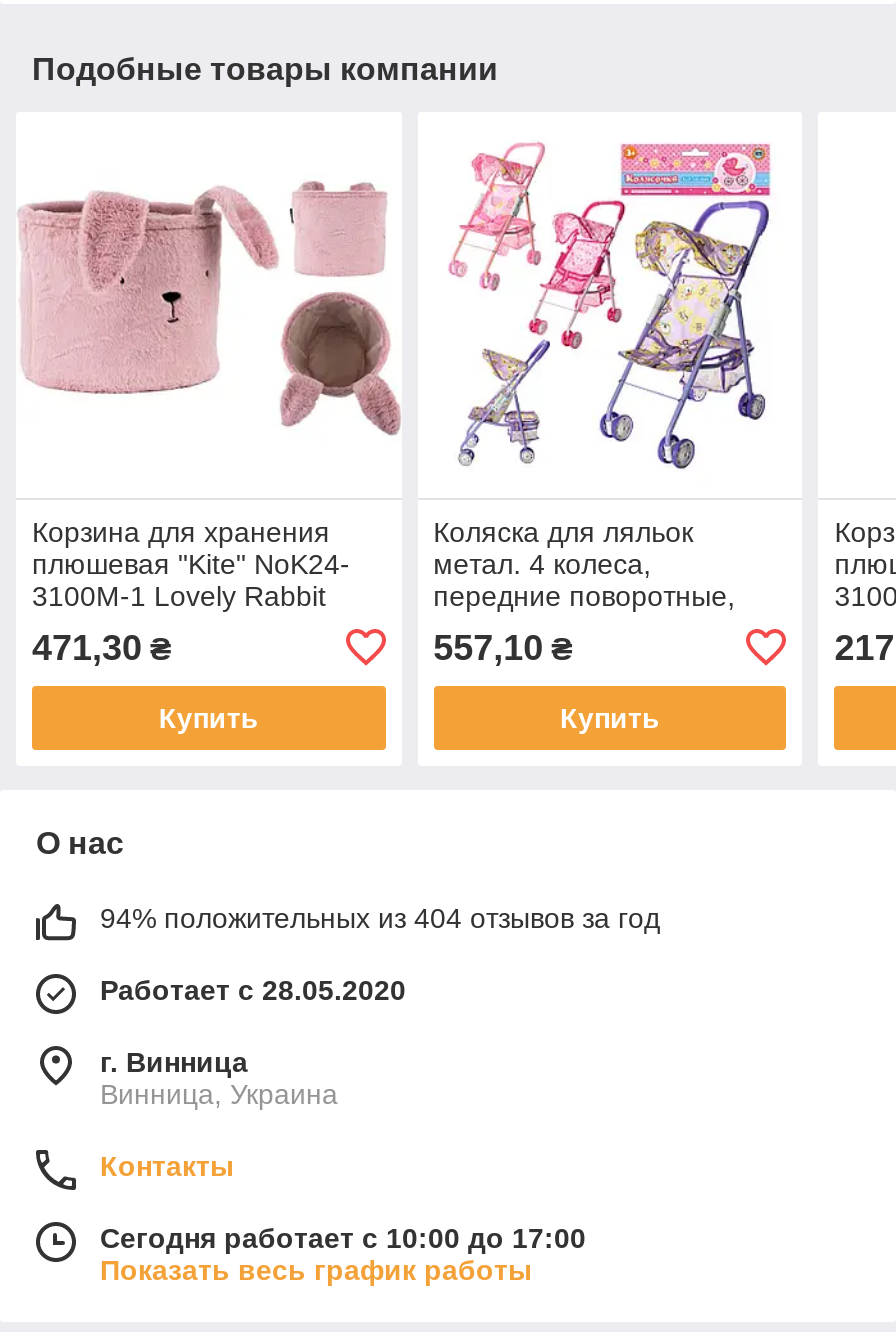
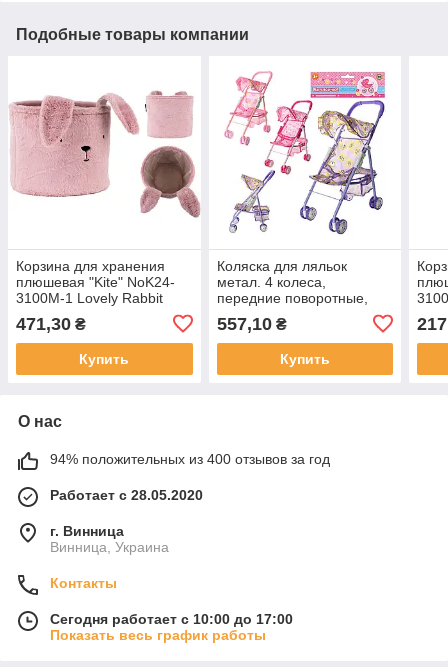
- 94% положительных из 404 отзывов за год
+ 94% положительных из 400 отзывов за год
